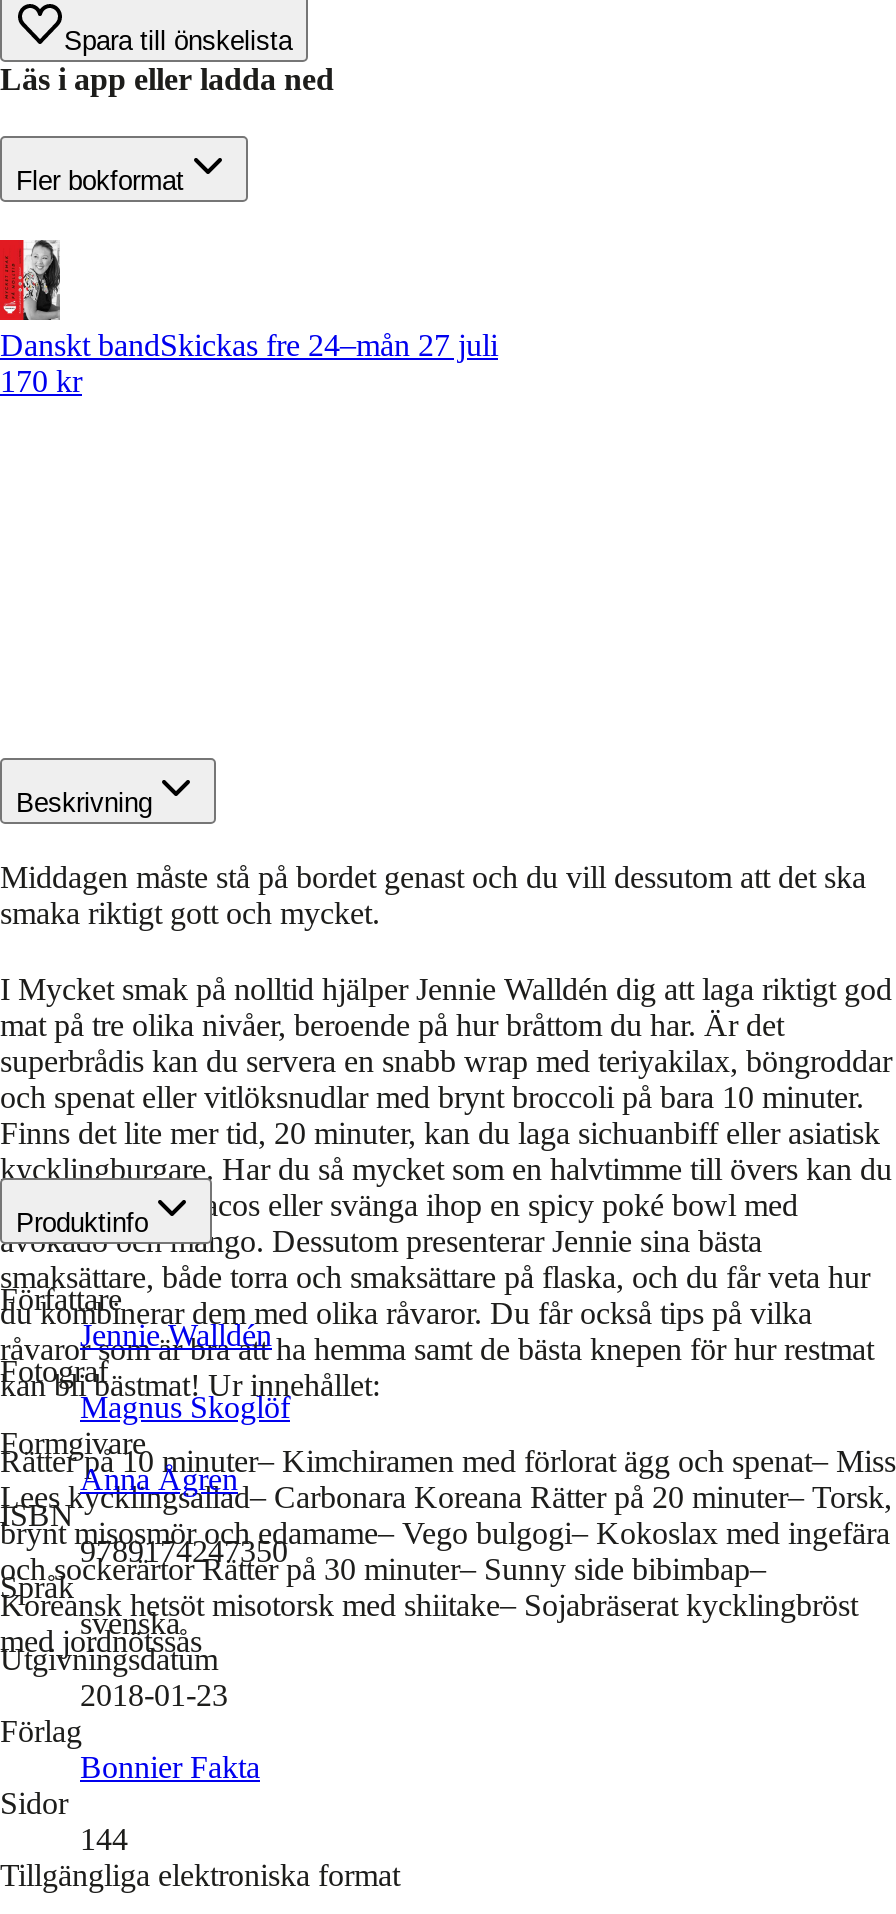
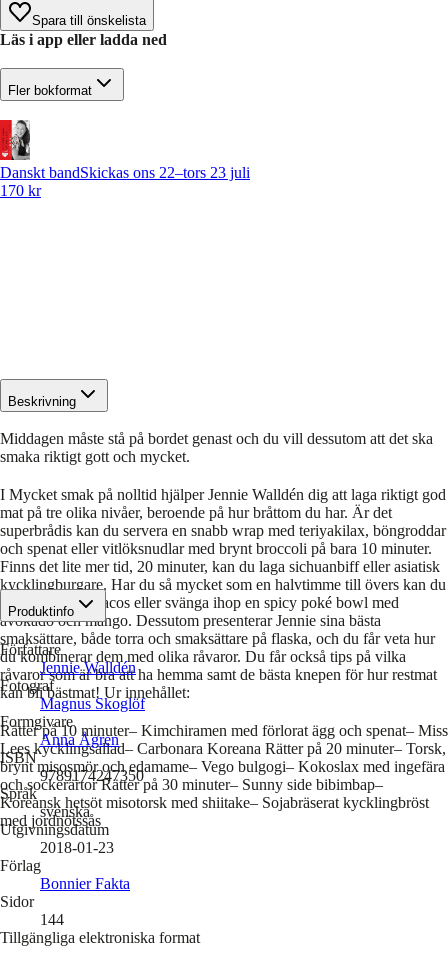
- Danskt bandSkickas fre 24–mån 27 juli
+ Danskt bandSkickas ons 22–tors 23 juli
